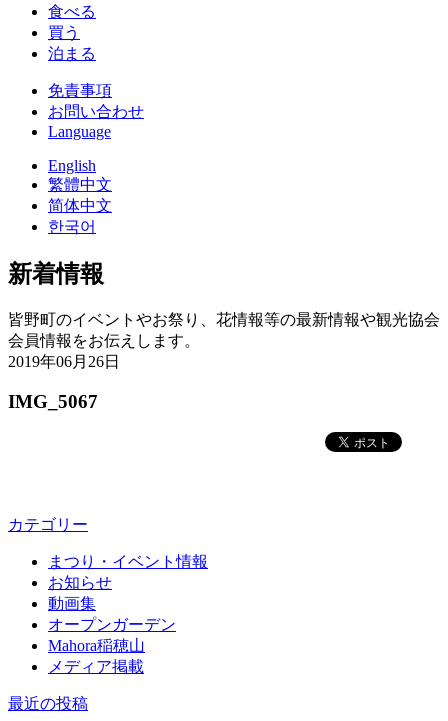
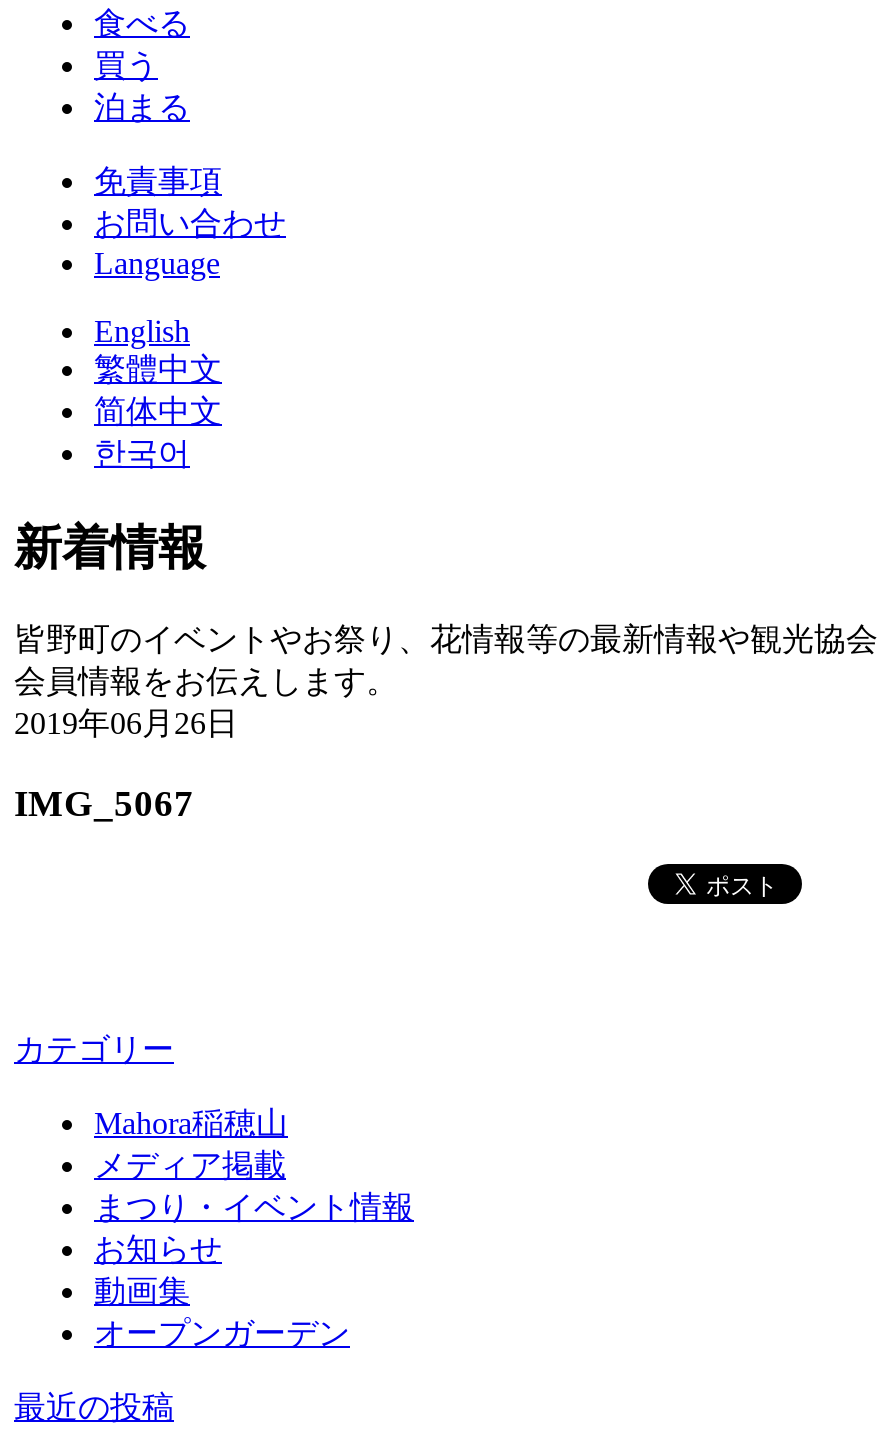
moved down: まつり・イベント情報 | お知らせ | 動画集

moved up: Mahora稲穂山 | メディア掲載
